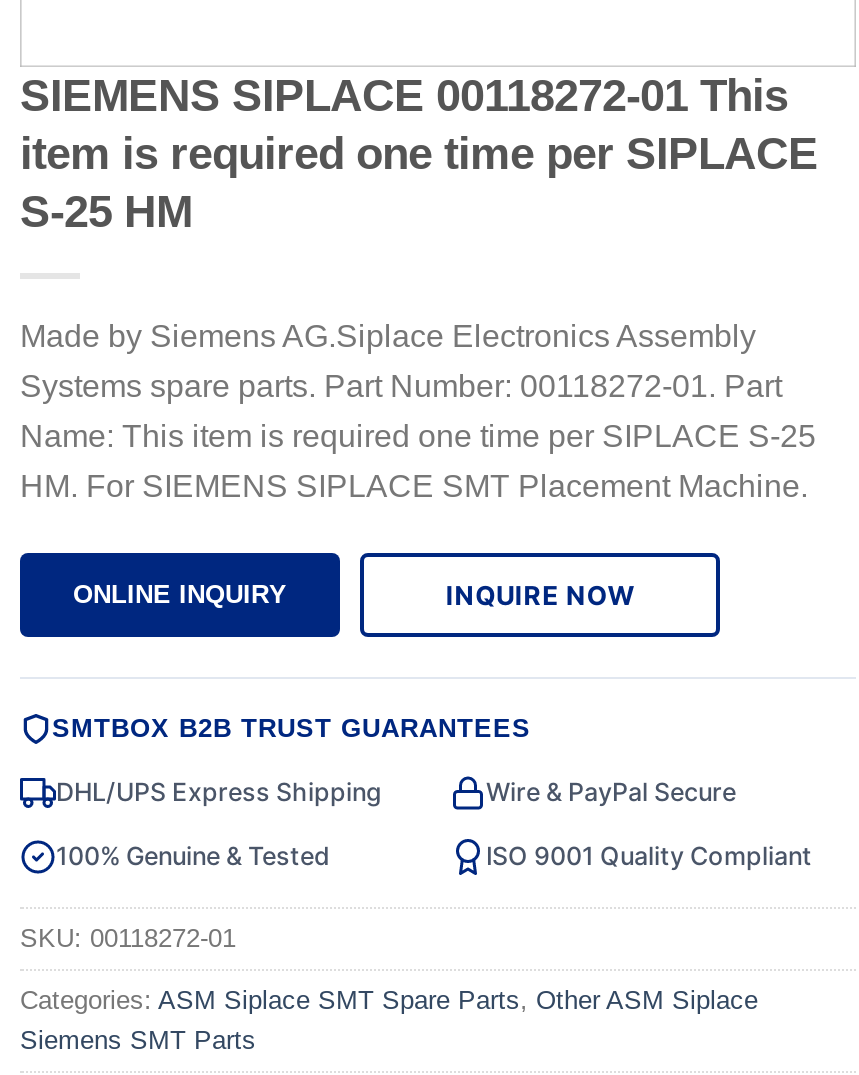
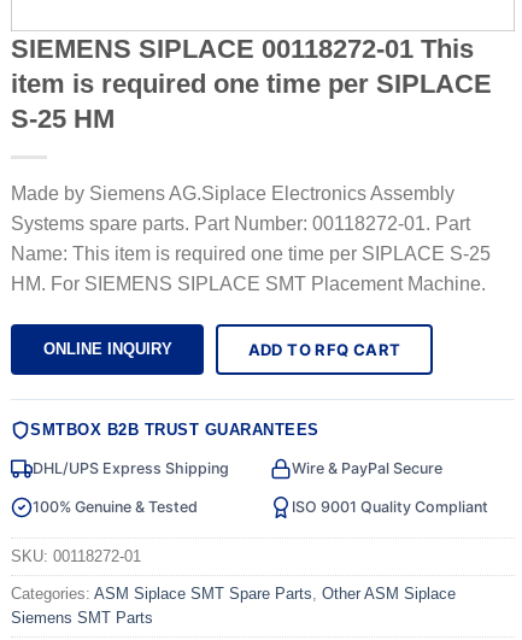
- INQUIRE NOW
+ ADD TO RFQ CART
